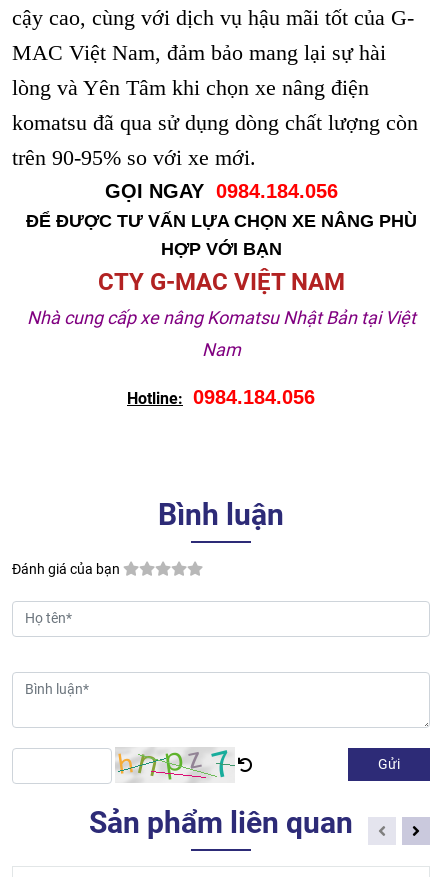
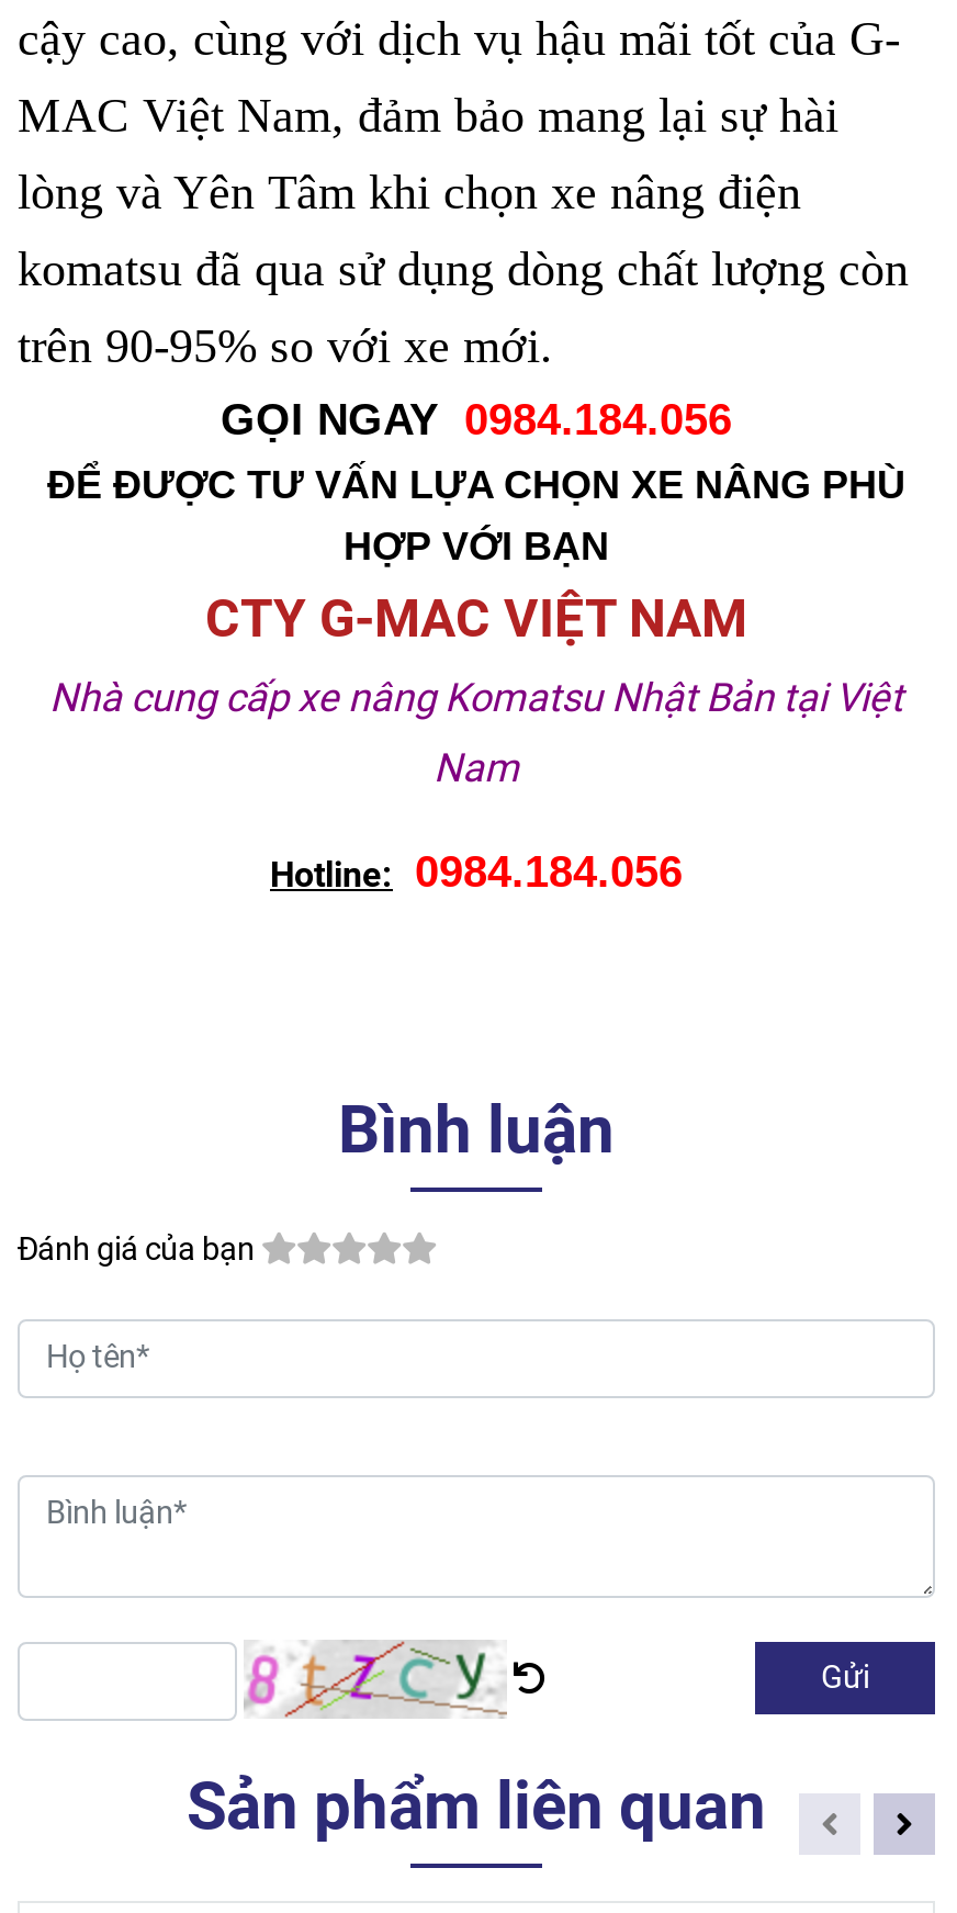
- [image]
+ [image]
